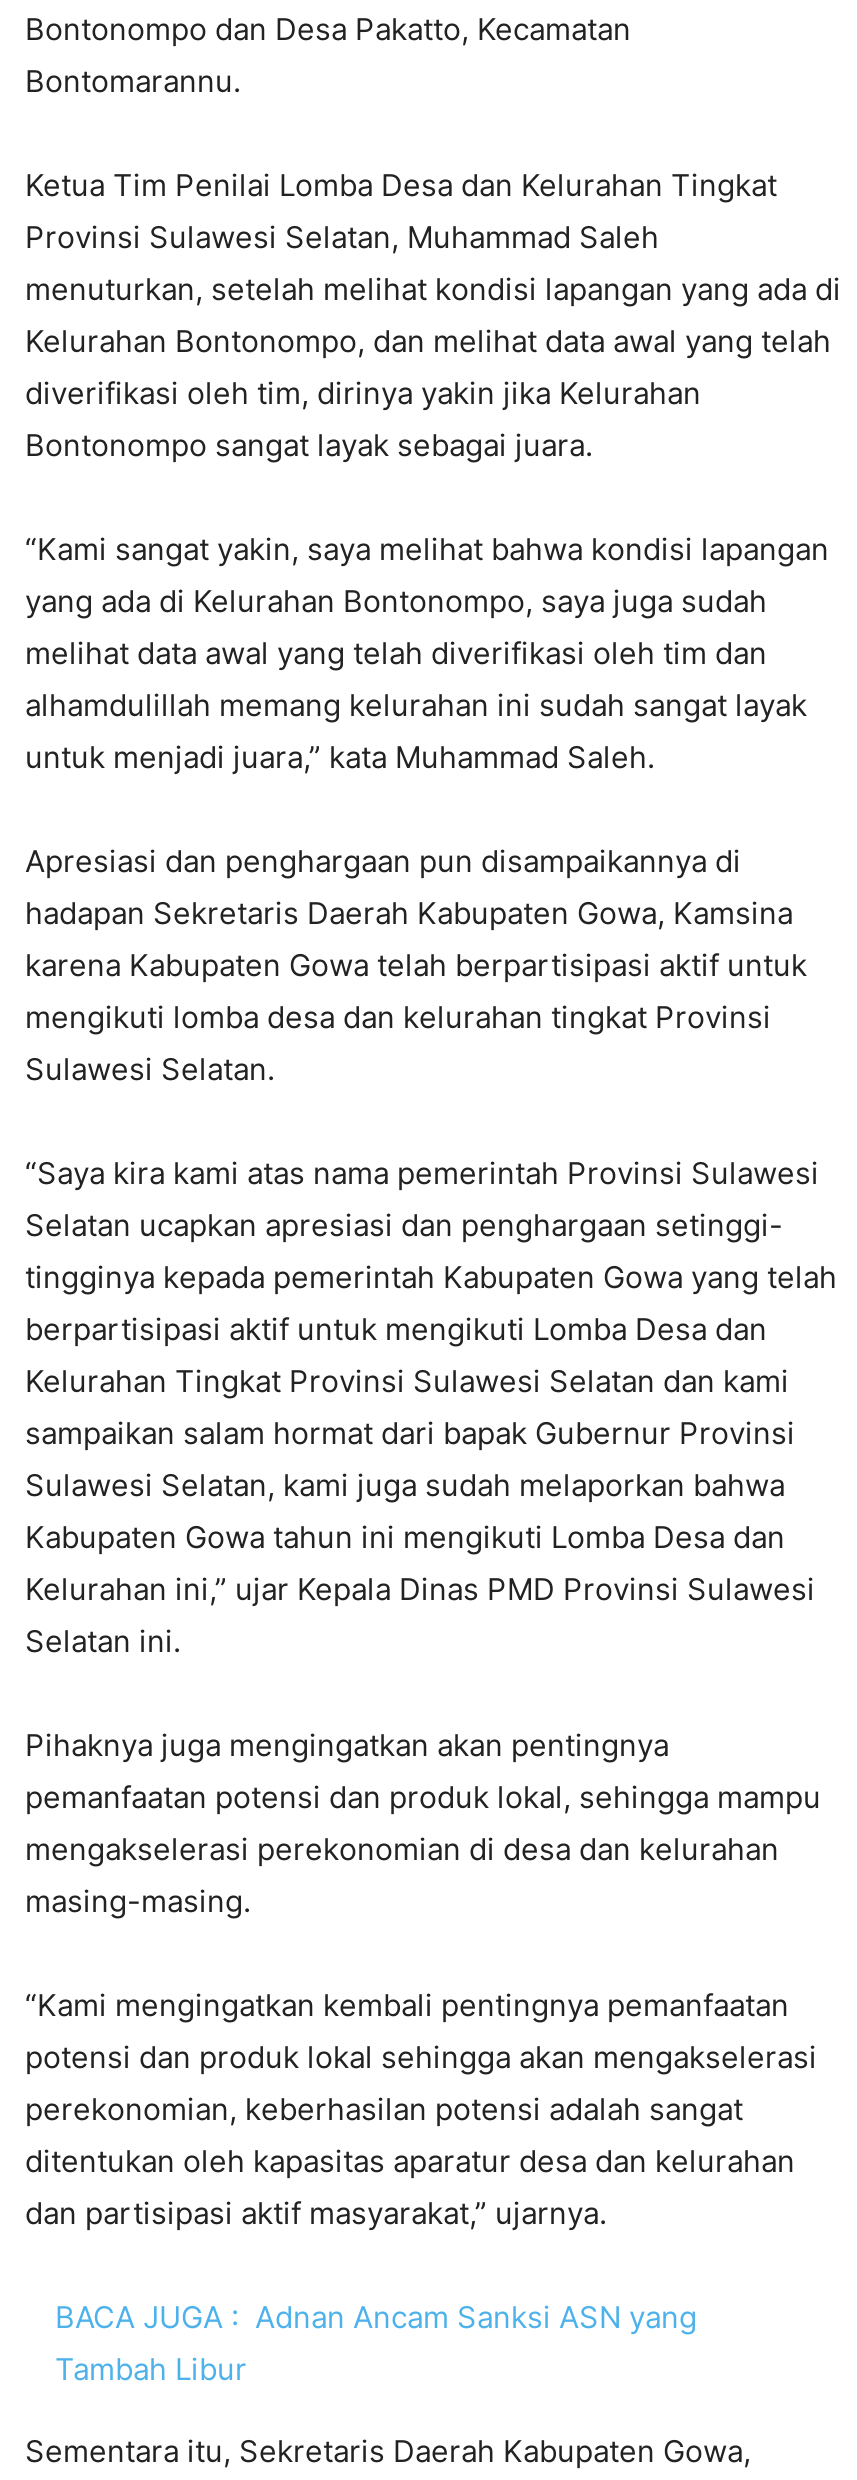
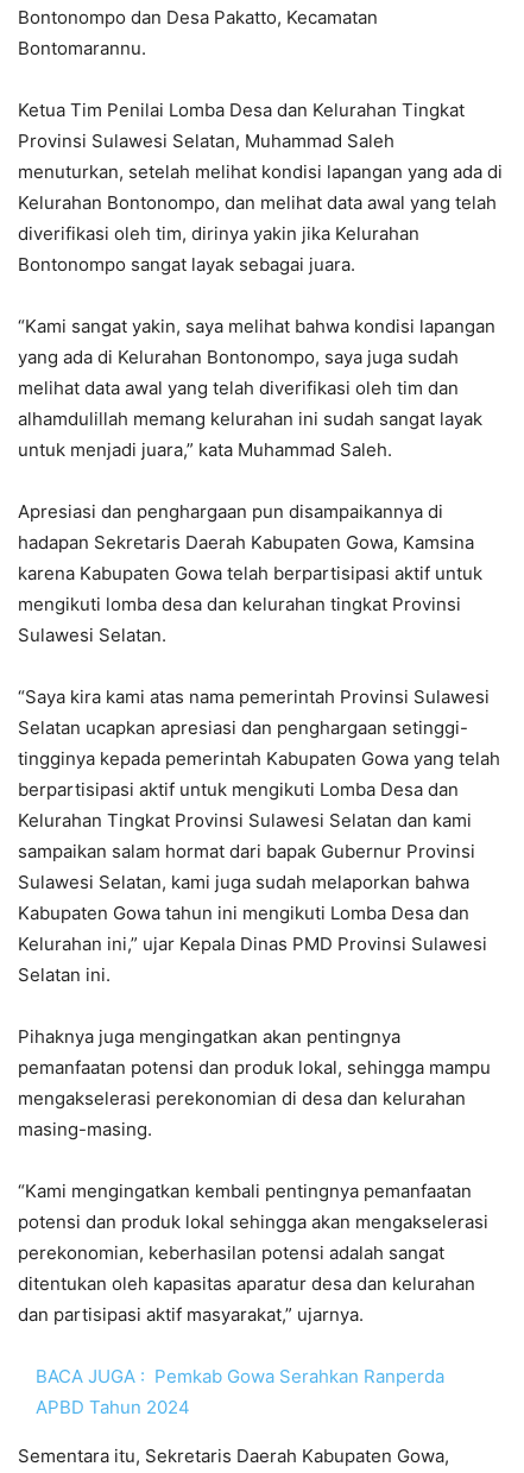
- BACA JUGA : Adnan Ancam Sanksi ASN yang
- Tambah Libur
+ BACA JUGA : Pemkab Gowa Serahkan Ranperda
+ APBD Tahun 2024
